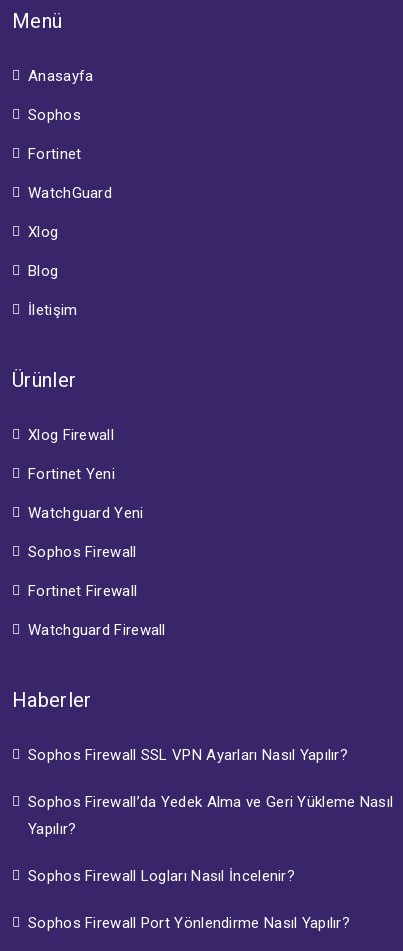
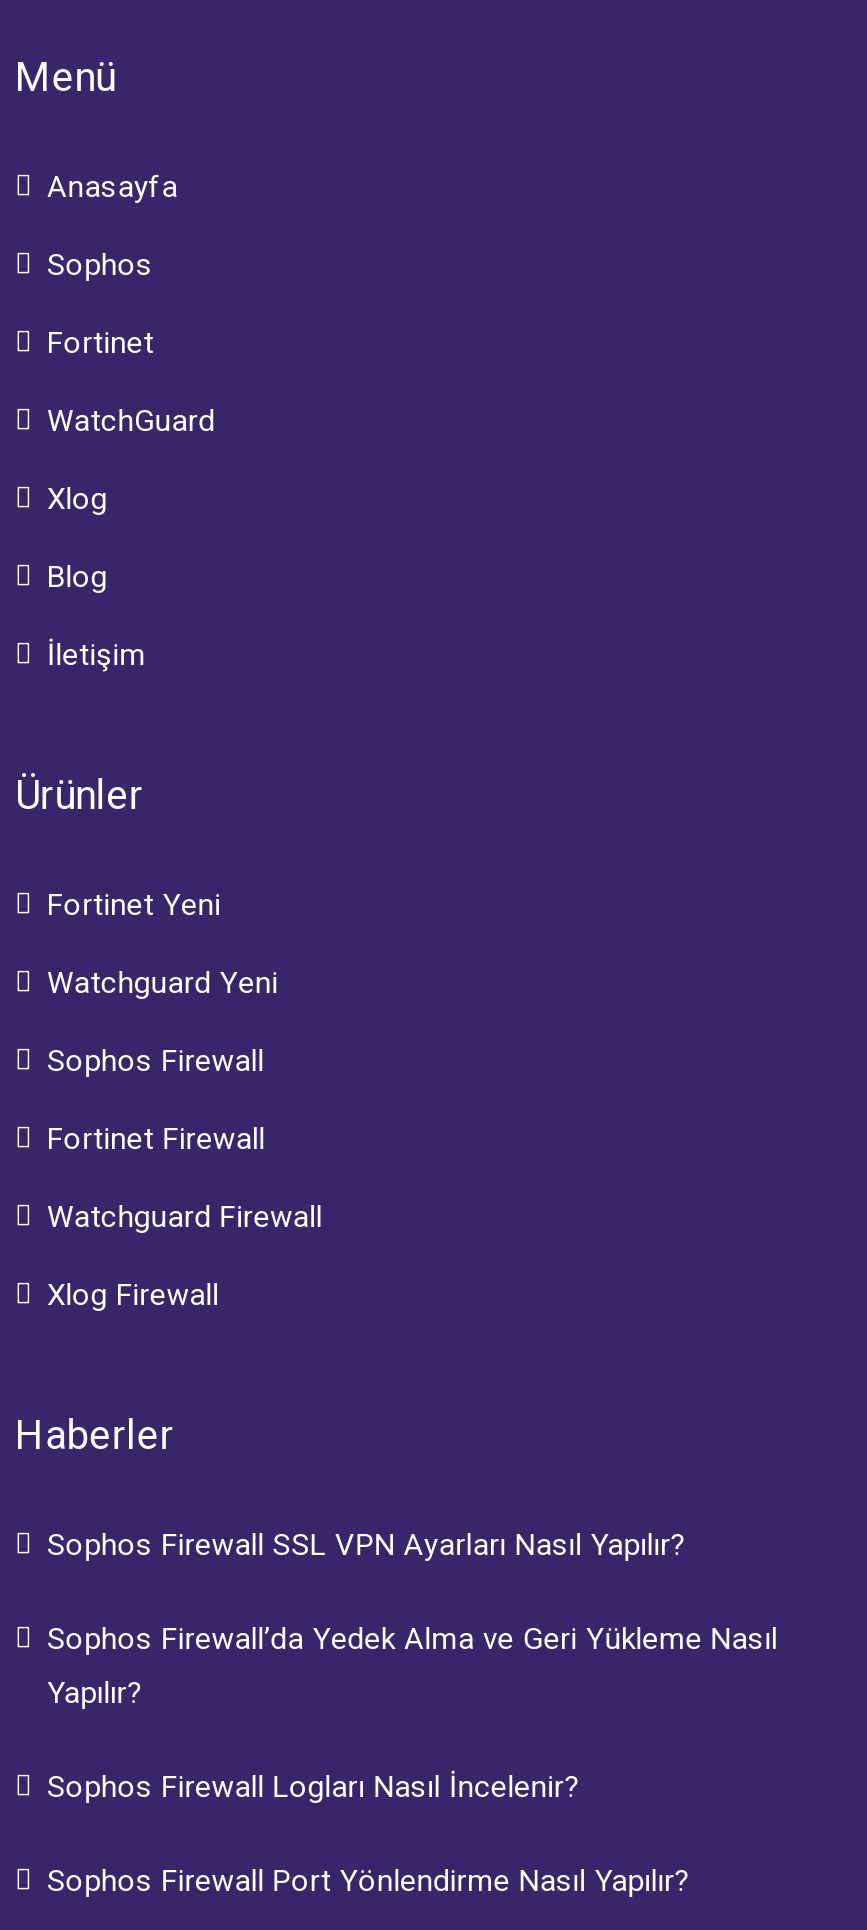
moved down: Xlog Firewall

moved up: Fortinet Yeni | Watchguard Yeni | Sophos Firewall | Fortinet Firewall | Watchguard Firewall
